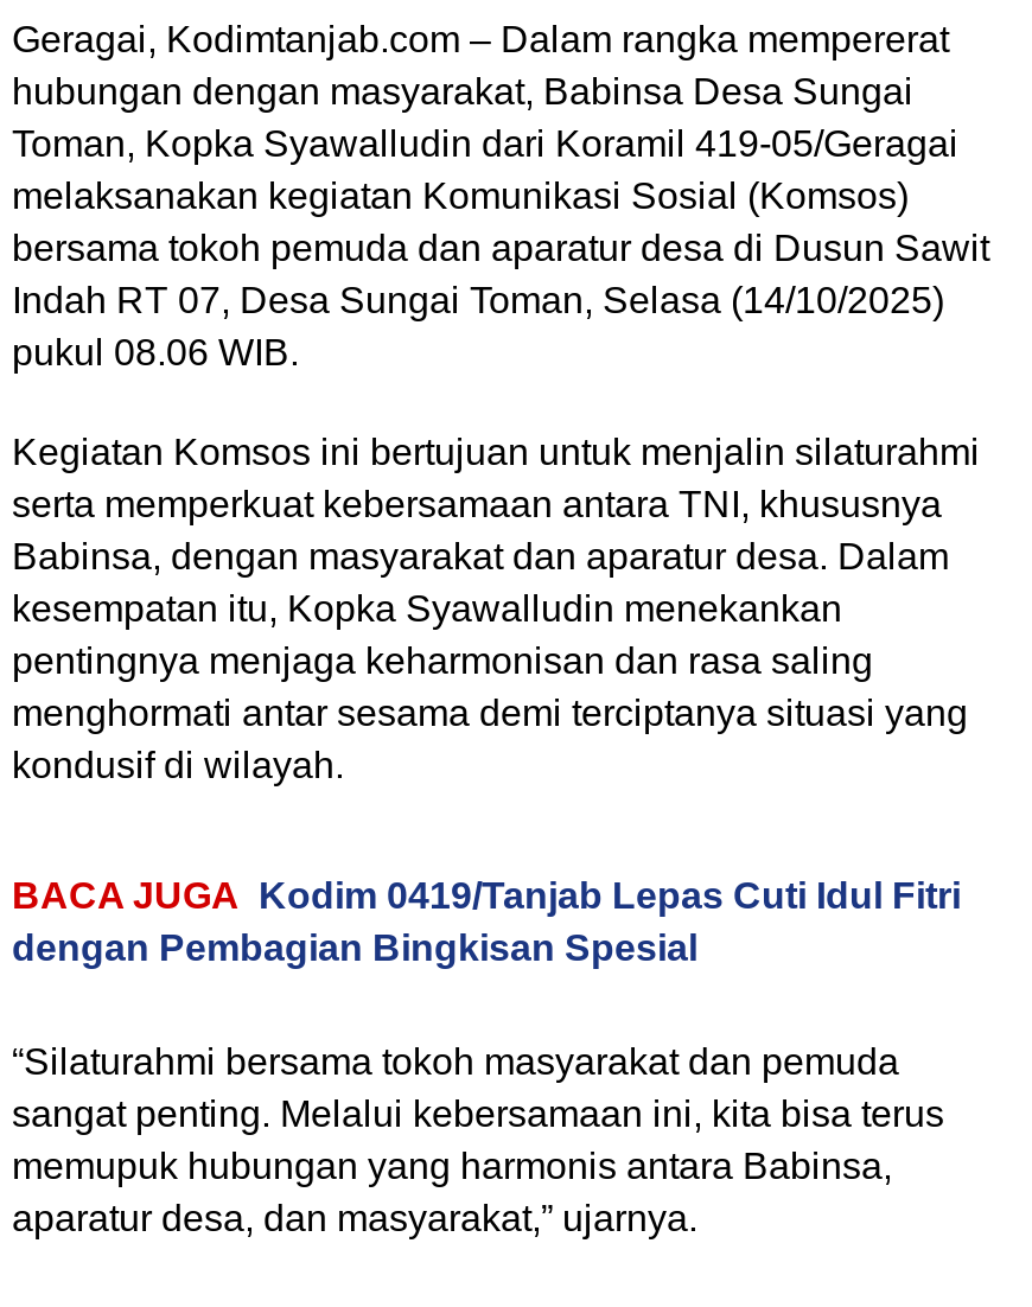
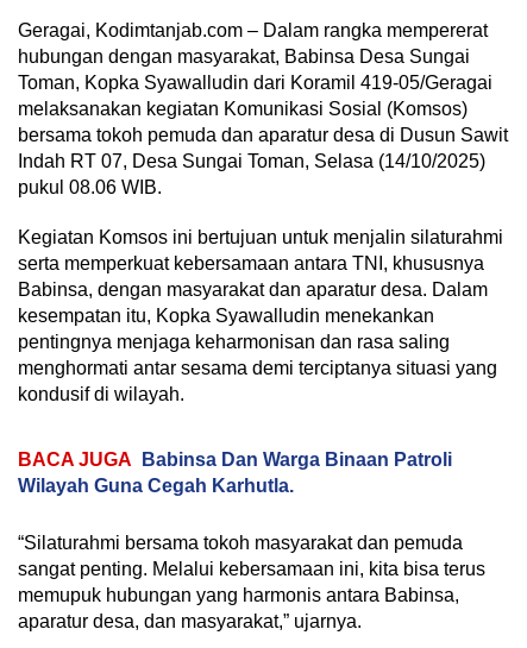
- BACA JUGA Kodim 0419/Tanjab Lepas Cuti Idul Fitri
- dengan Pembagian Bingkisan Spesial
+ BACA JUGA Babinsa Dan Warga Binaan Patroli
+ Wilayah Guna Cegah Karhutla.
